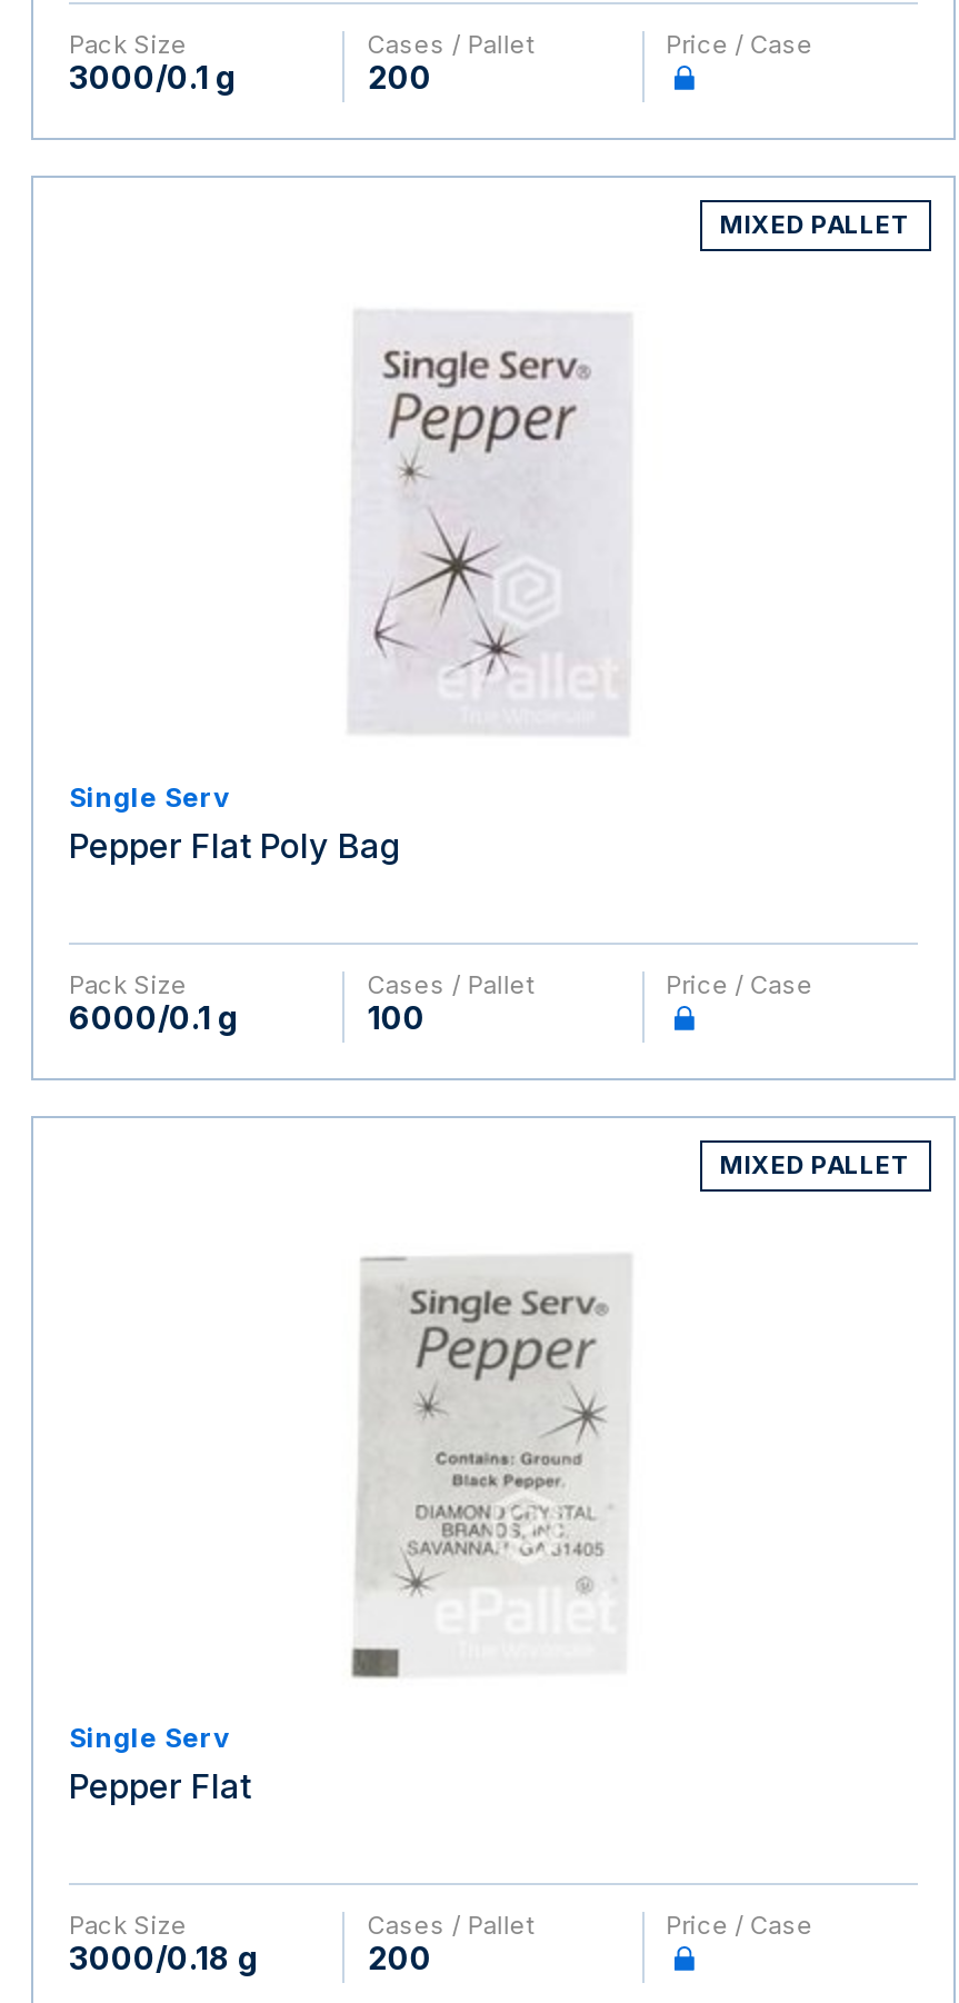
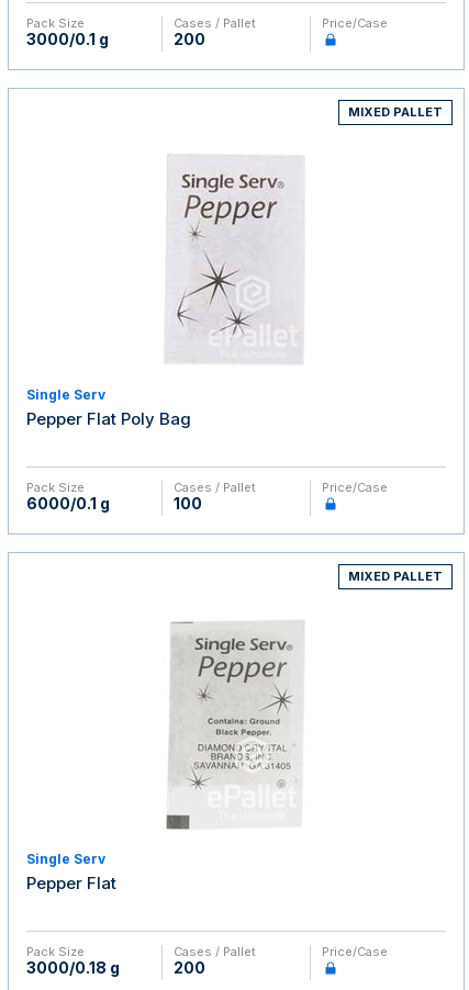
- Price / Case
+ Price/case

- Price / Case
+ Price/case

- Price / Case
+ Price/case
